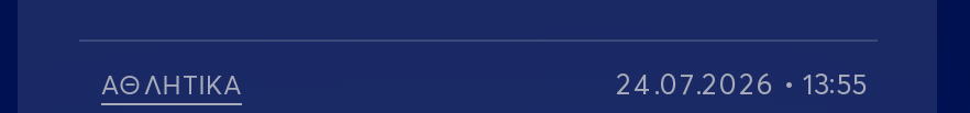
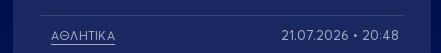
- 24.07.2026 • 13:55
+ 21.07.2026 • 20:48
